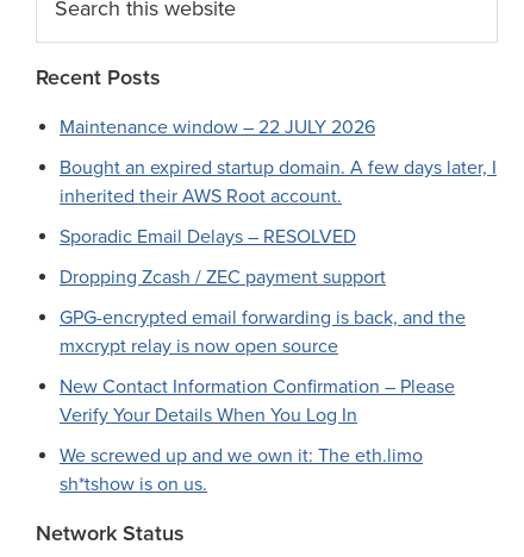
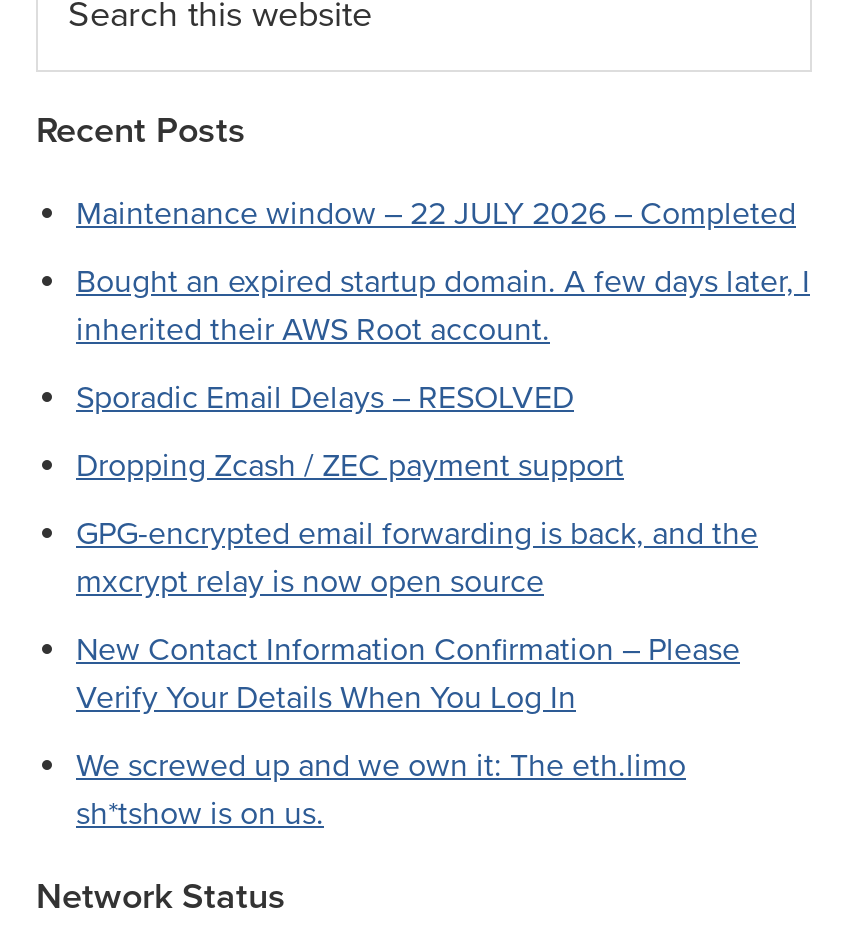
- Maintenance window – 22 JULY 2026
+ Maintenance window – 22 JULY 2026 – Completed
